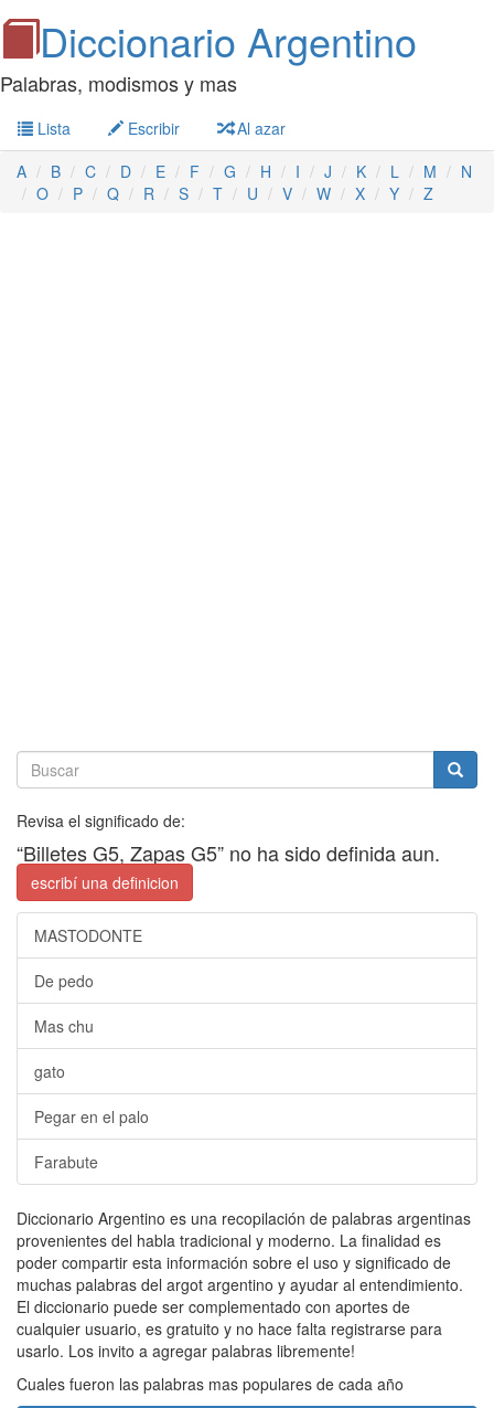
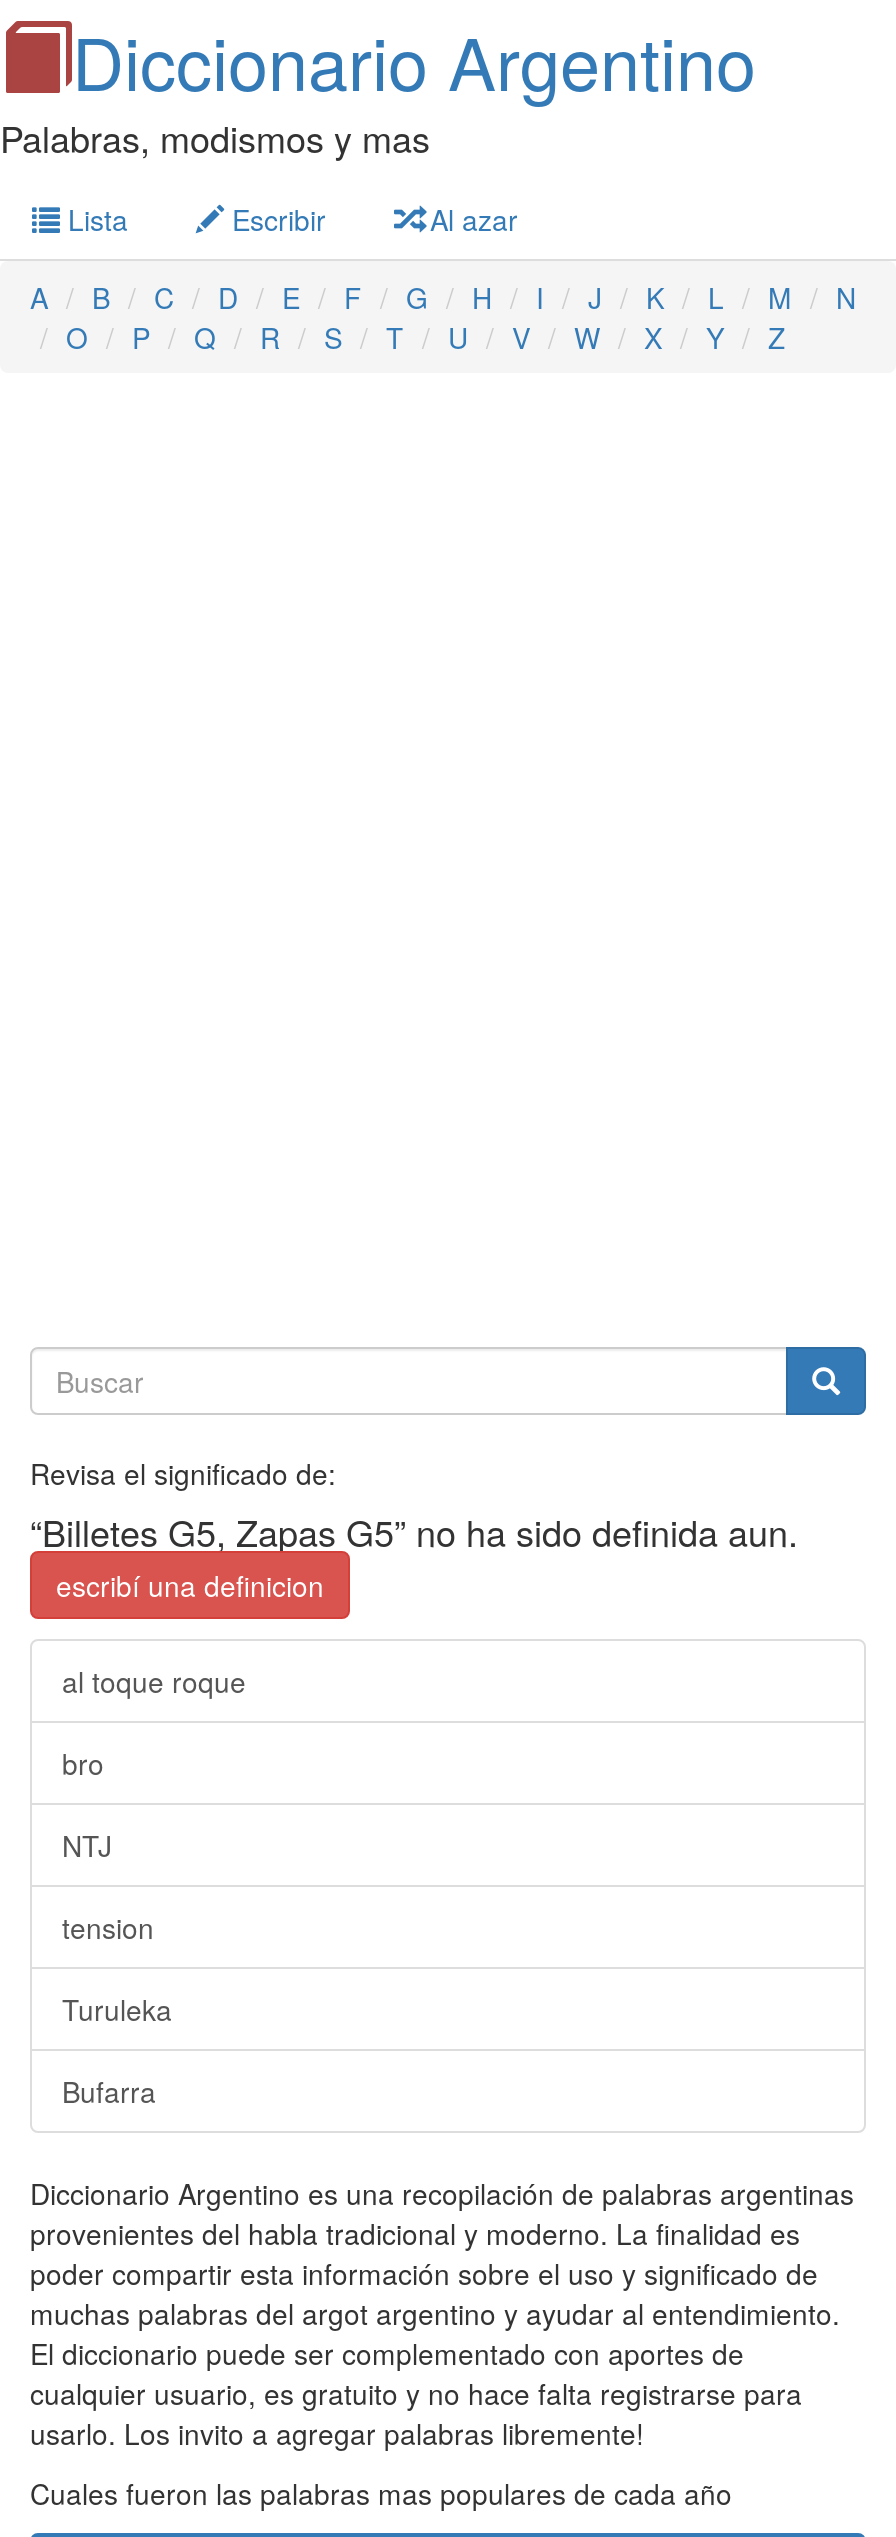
- MASTODONTE
+ al toque roque

- De pedo
+ bro

- Mas chu
+ NTJ

- gato
+ tension

- Pegar en el palo
+ Turuleka

- Farabute
+ Bufarra
